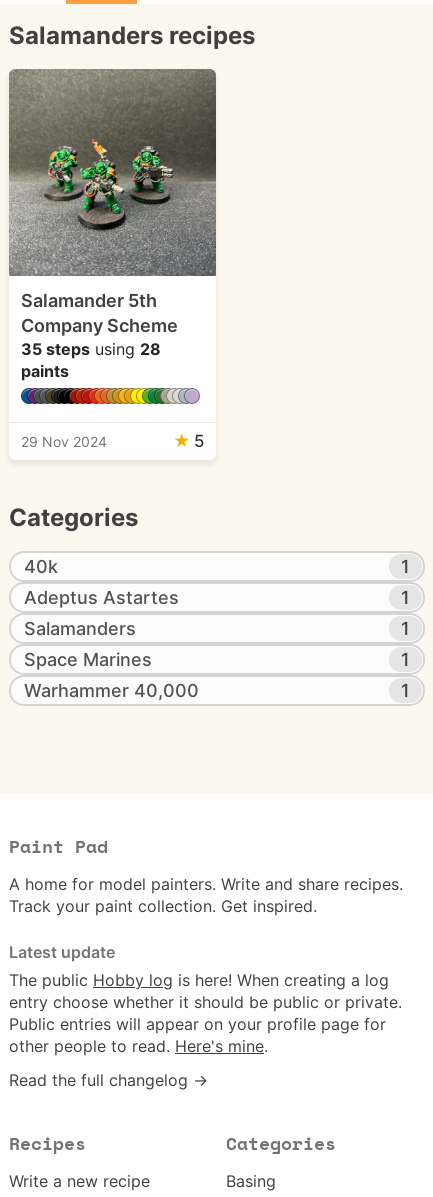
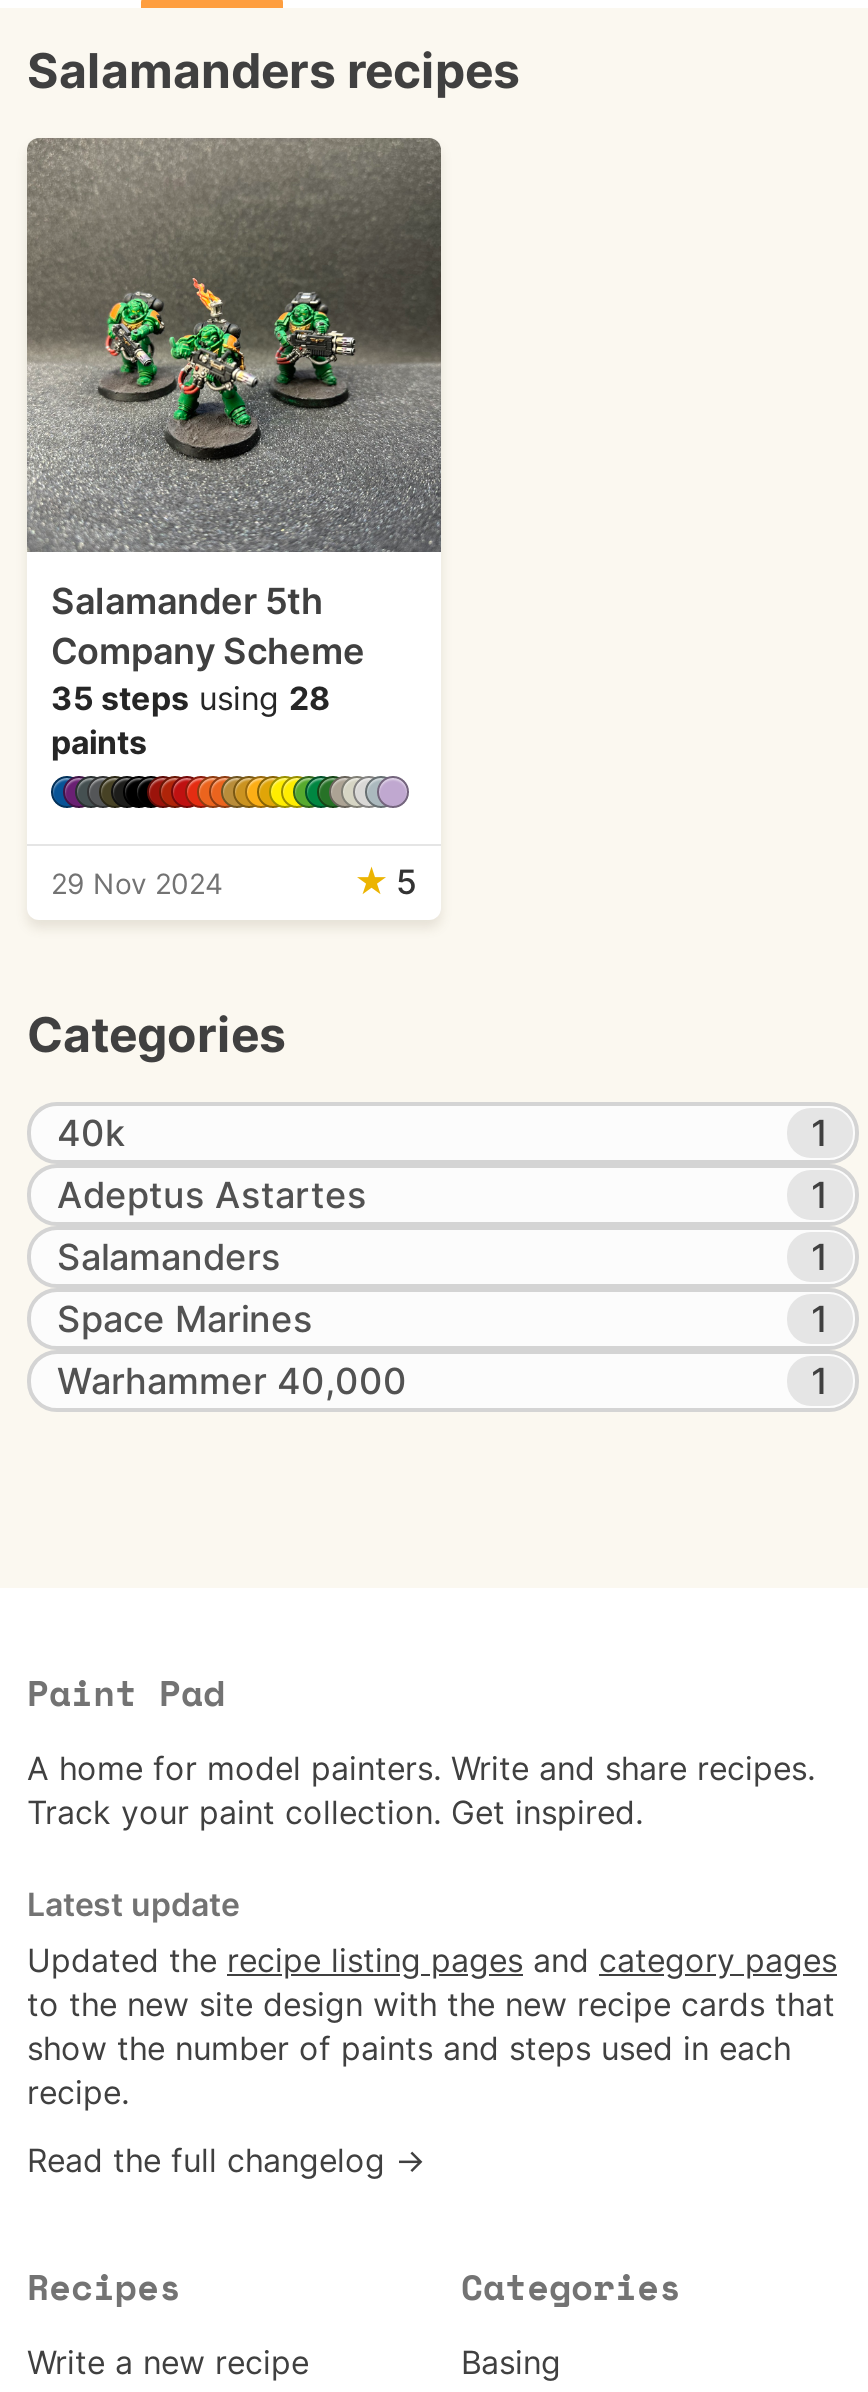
- The public Hobby log is here! When creating a log
- entry choose whether it should be public or private.
- Public entries will appear on your profile page for
- other people to read. Here's mine.
+ Updated the recipe listing pages and category pages
+ to the new site design with the new recipe cards that
+ show the number of paints and steps used in each
+ recipe.
